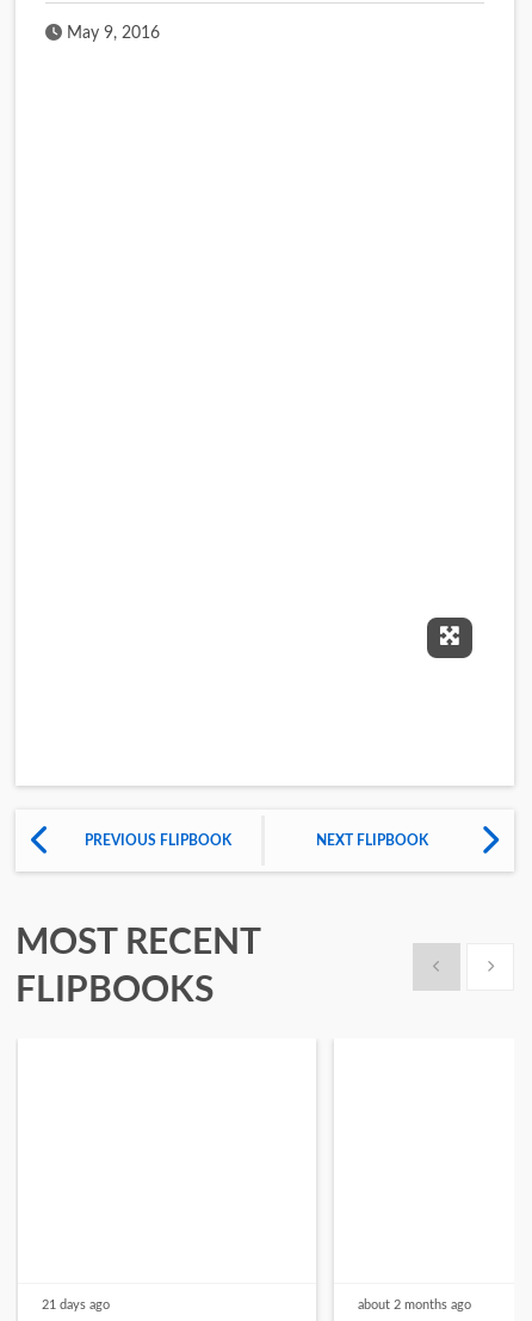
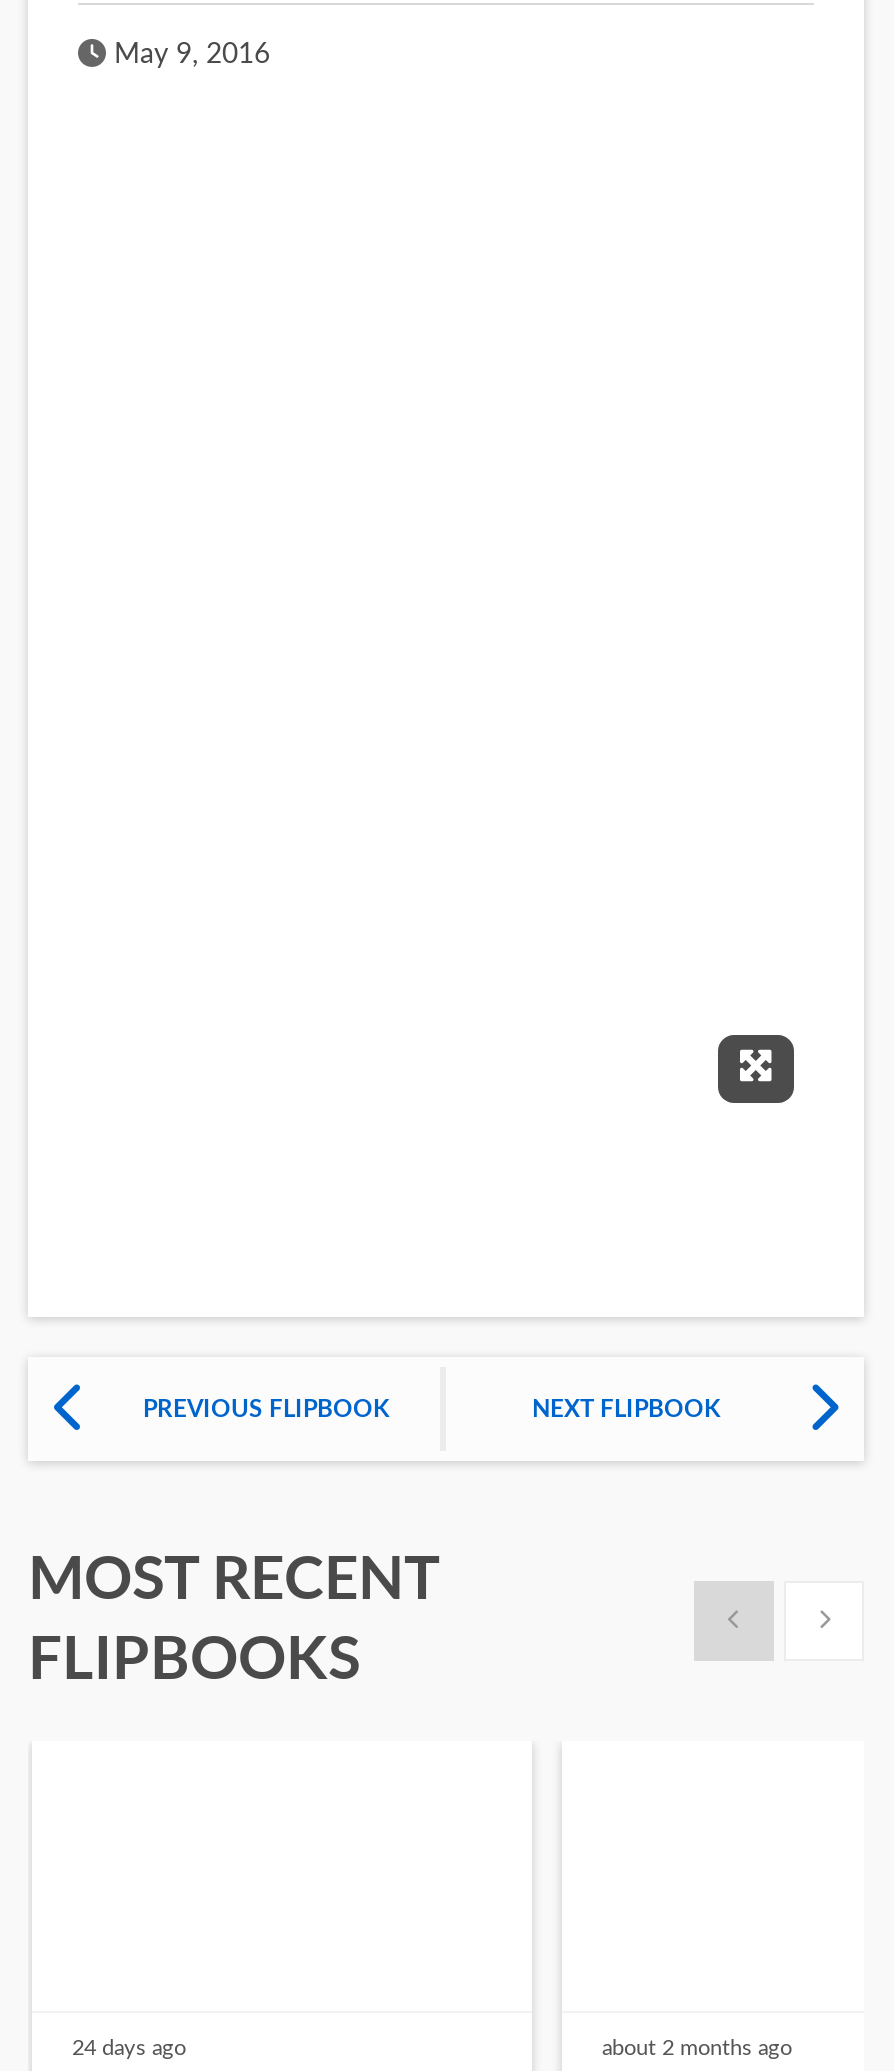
- 21 days ago
+ 24 days ago
